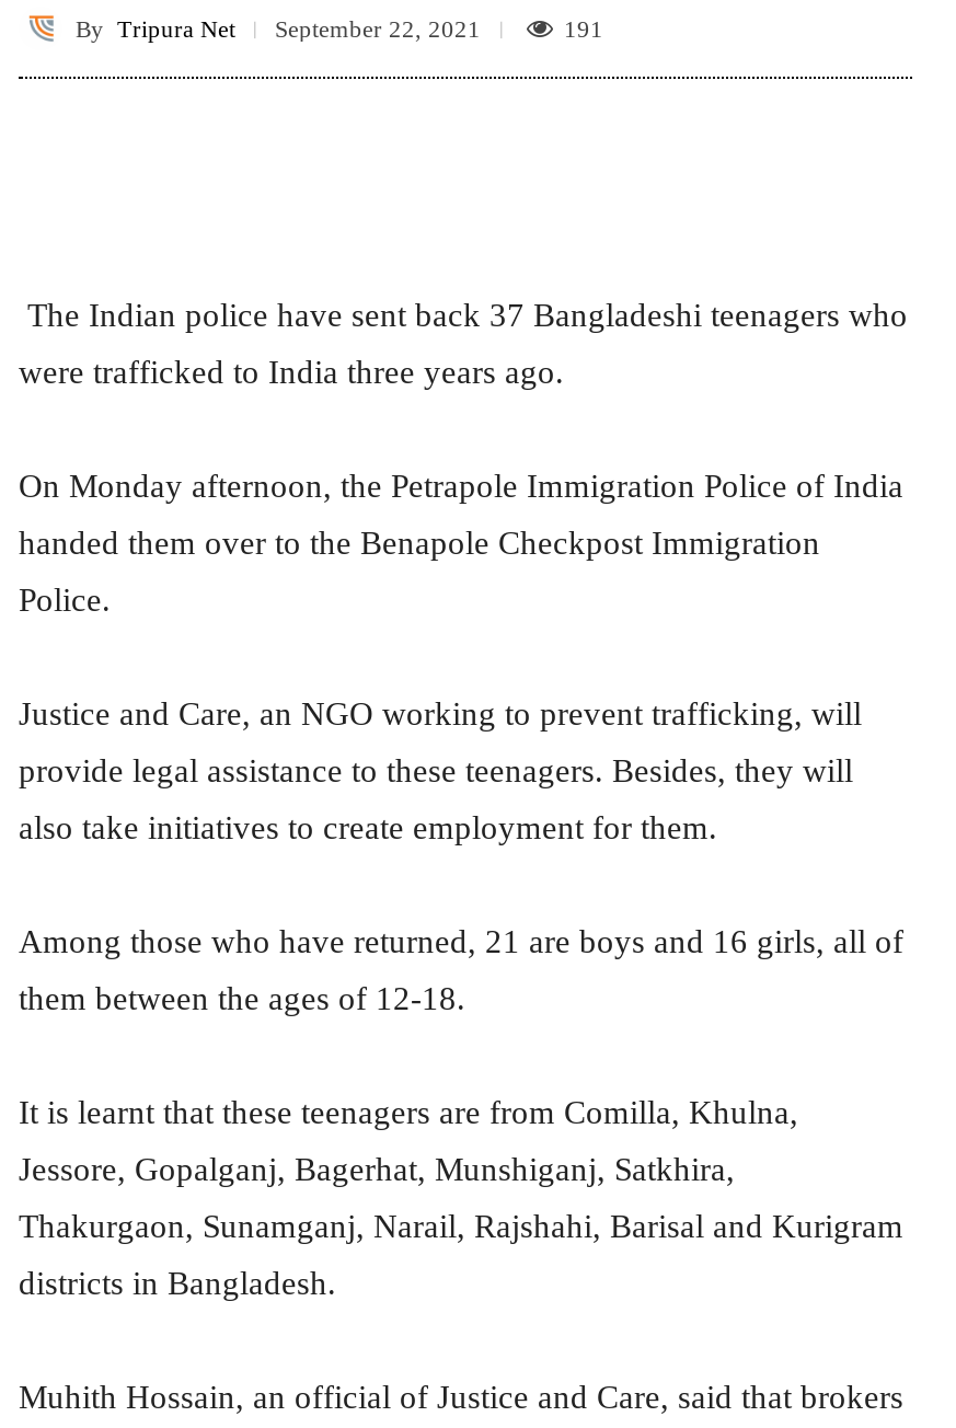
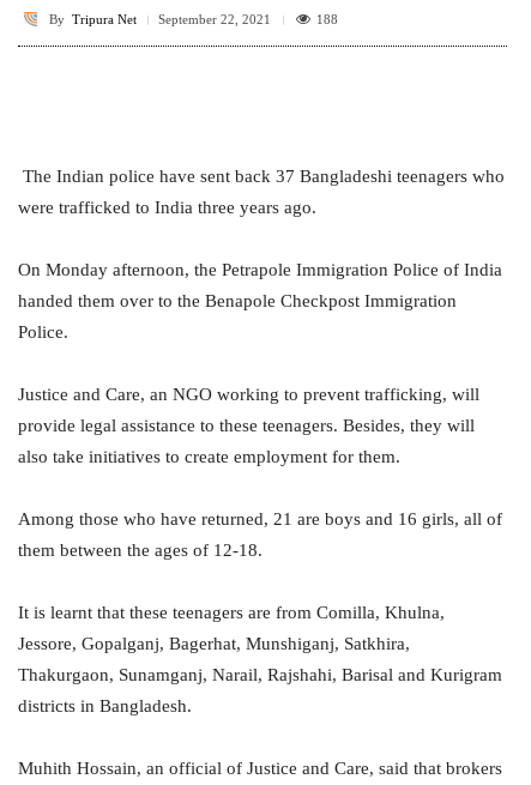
- 191
+ 188
